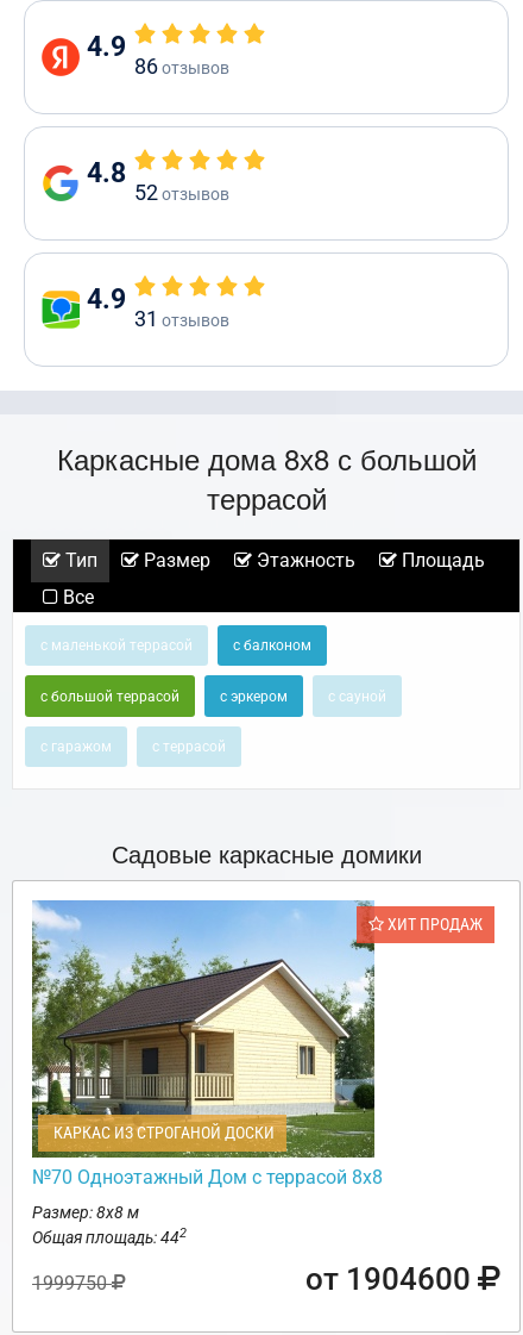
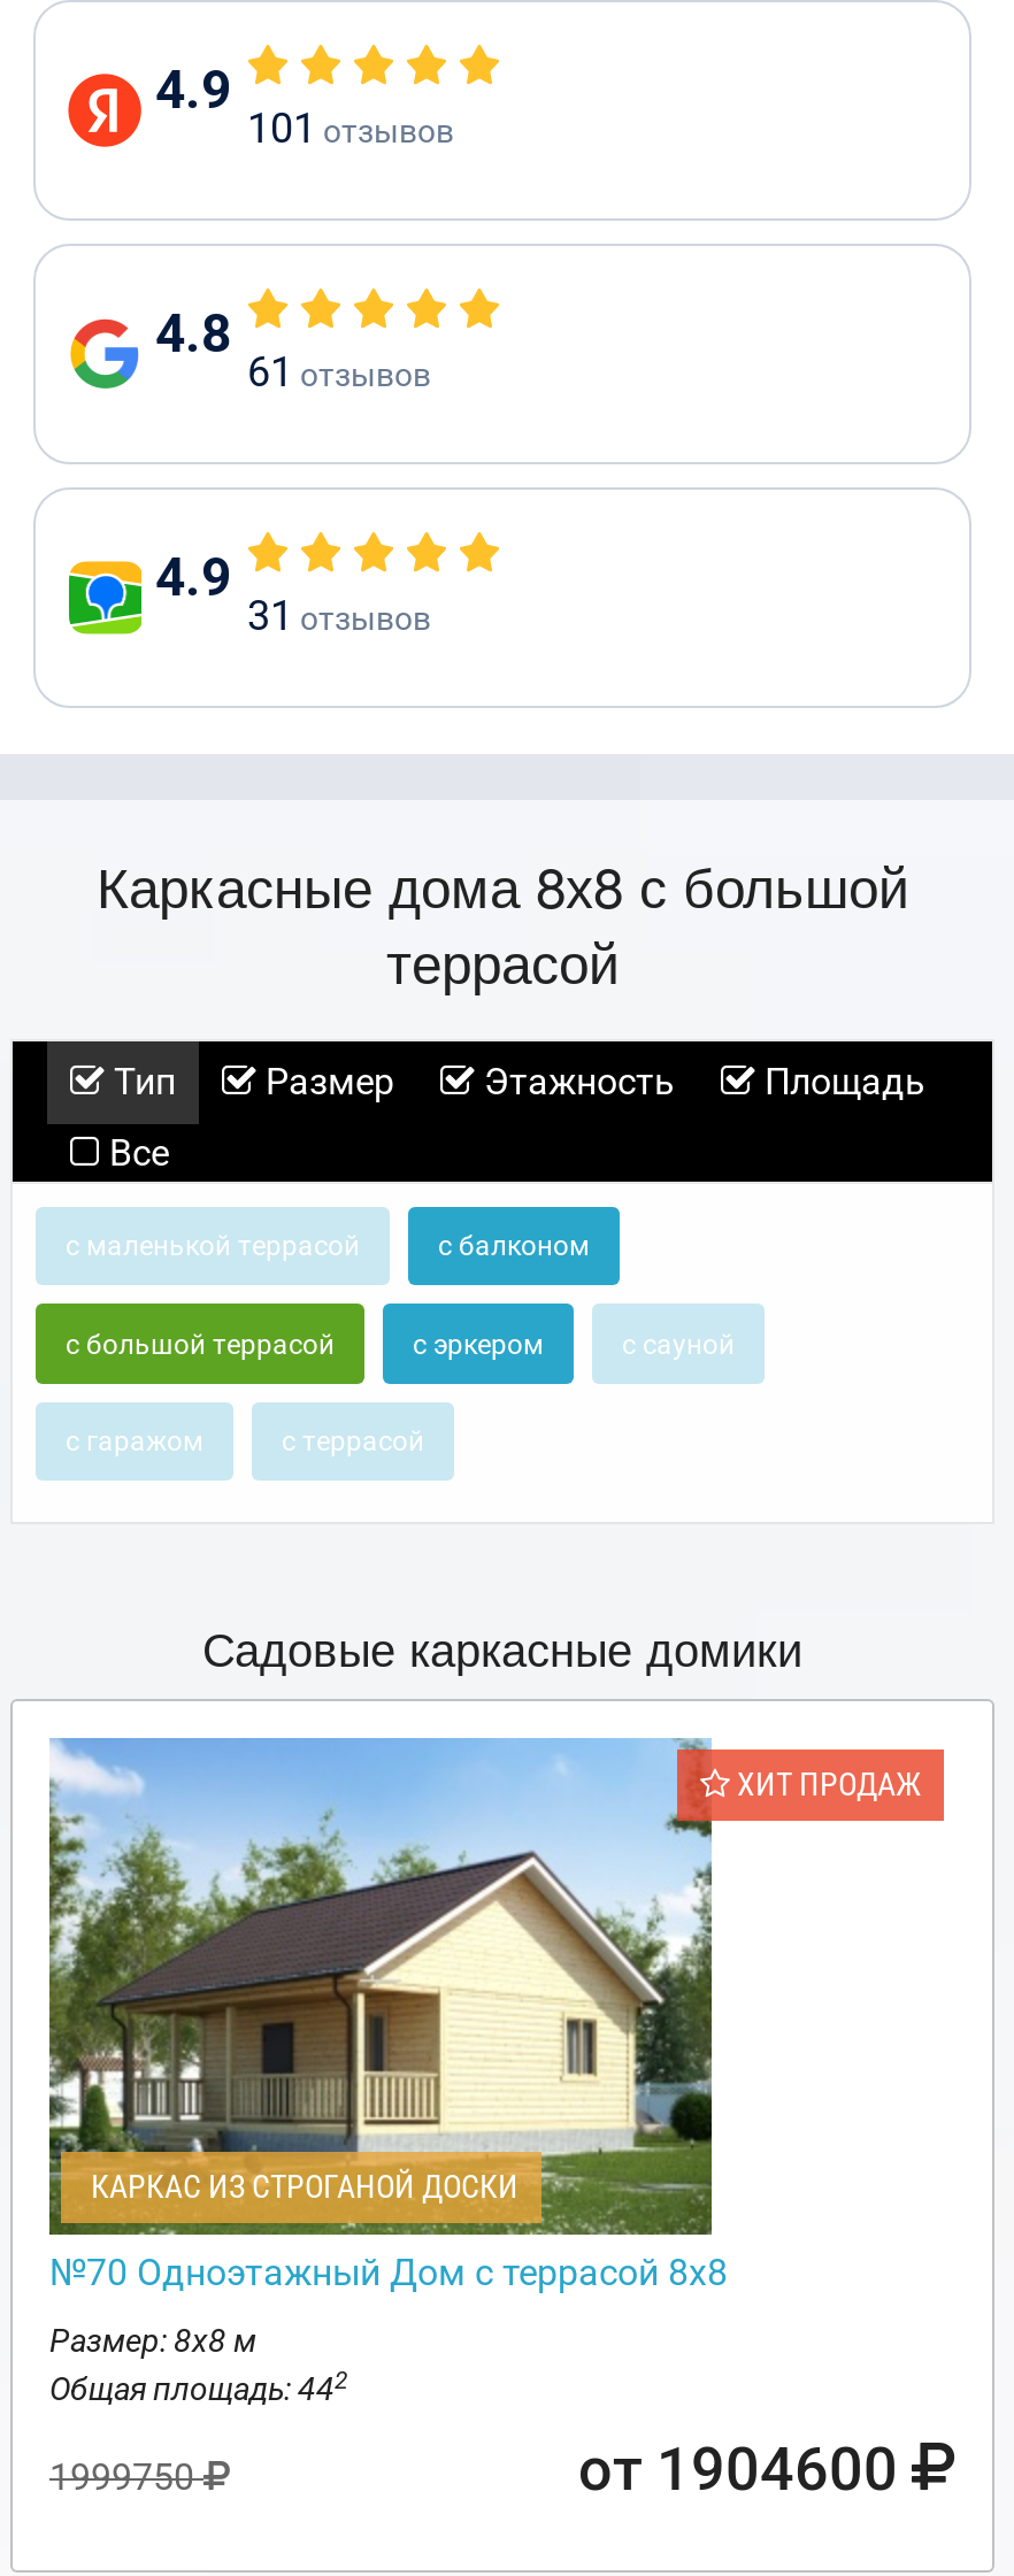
- 86 отзывов
+ 101 отзывов

- 52 отзывов
+ 61 отзывов
